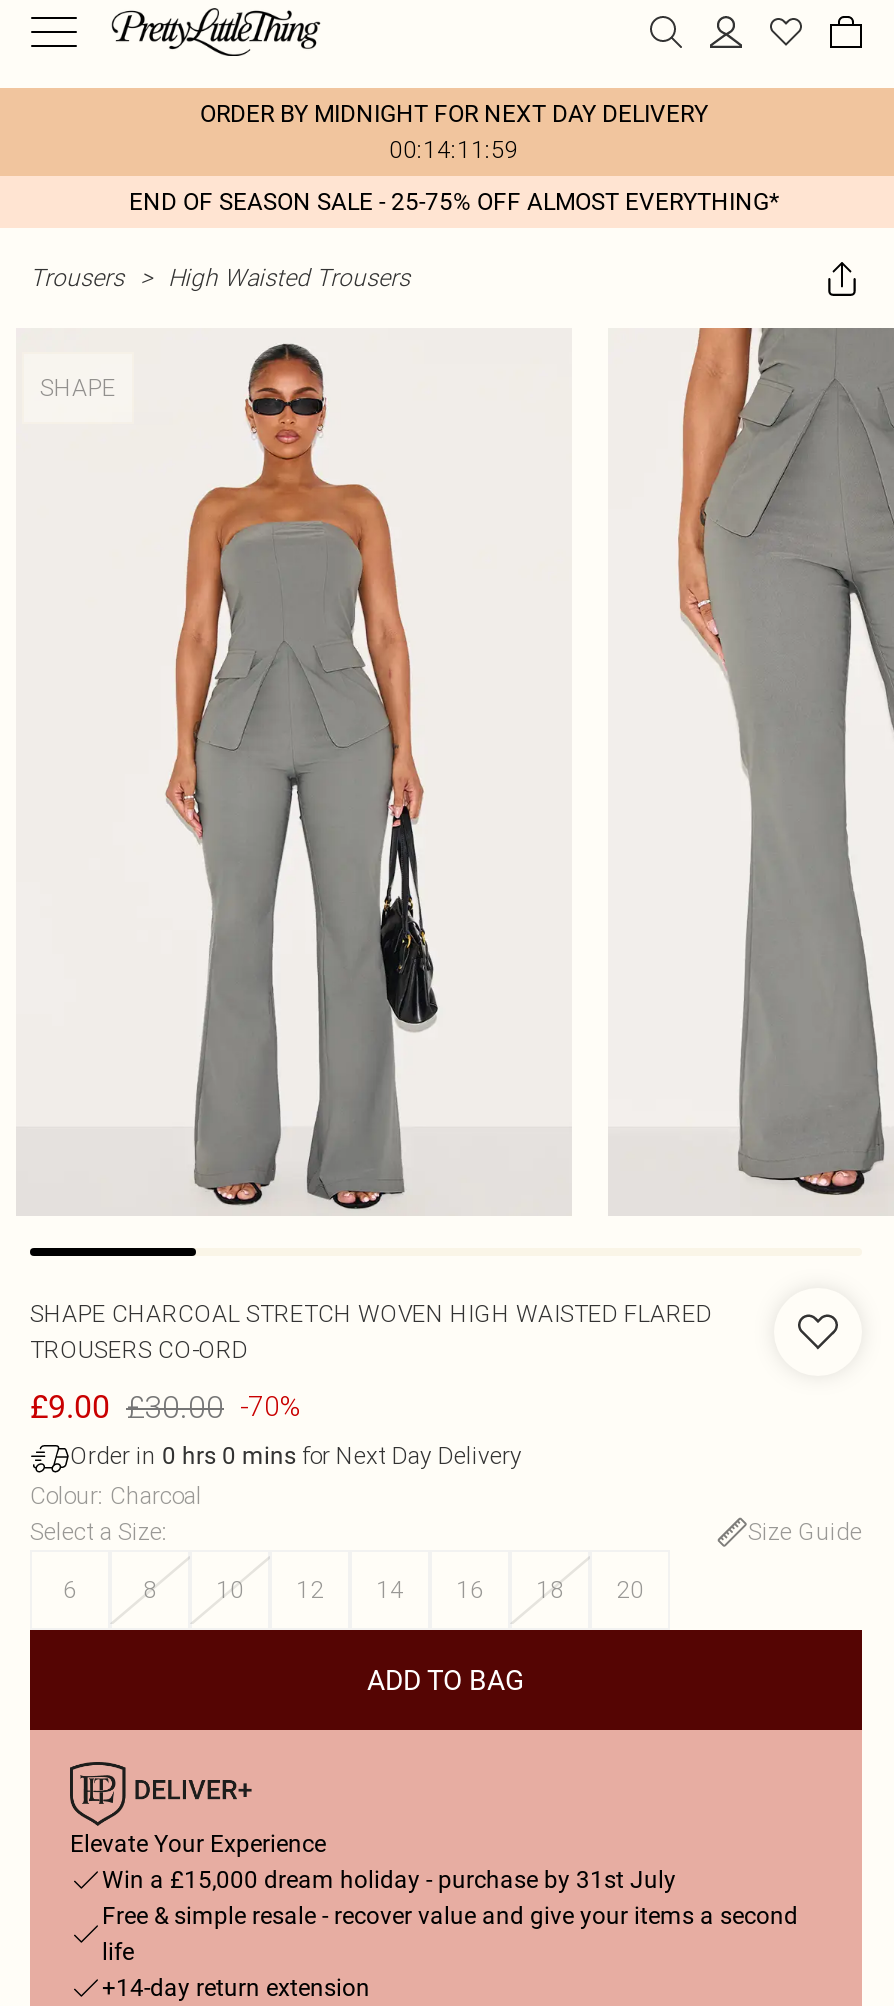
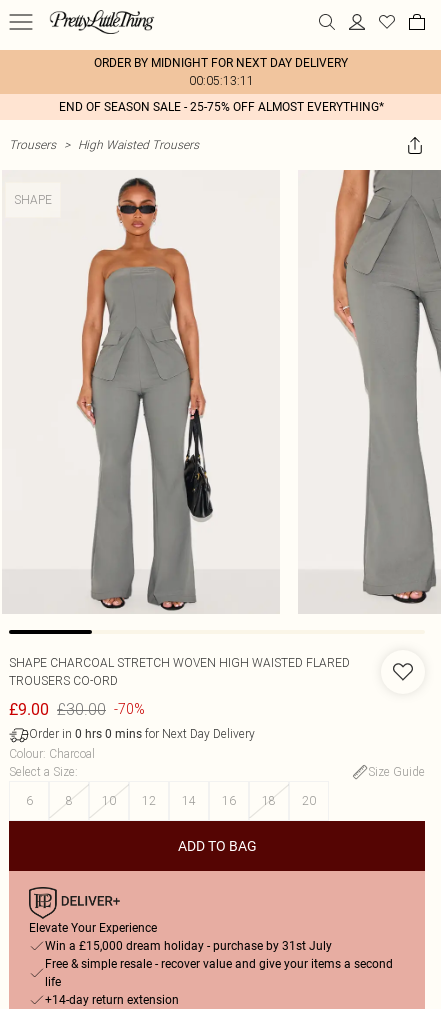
- 00:14:11:59
+ 00:05:13:11
